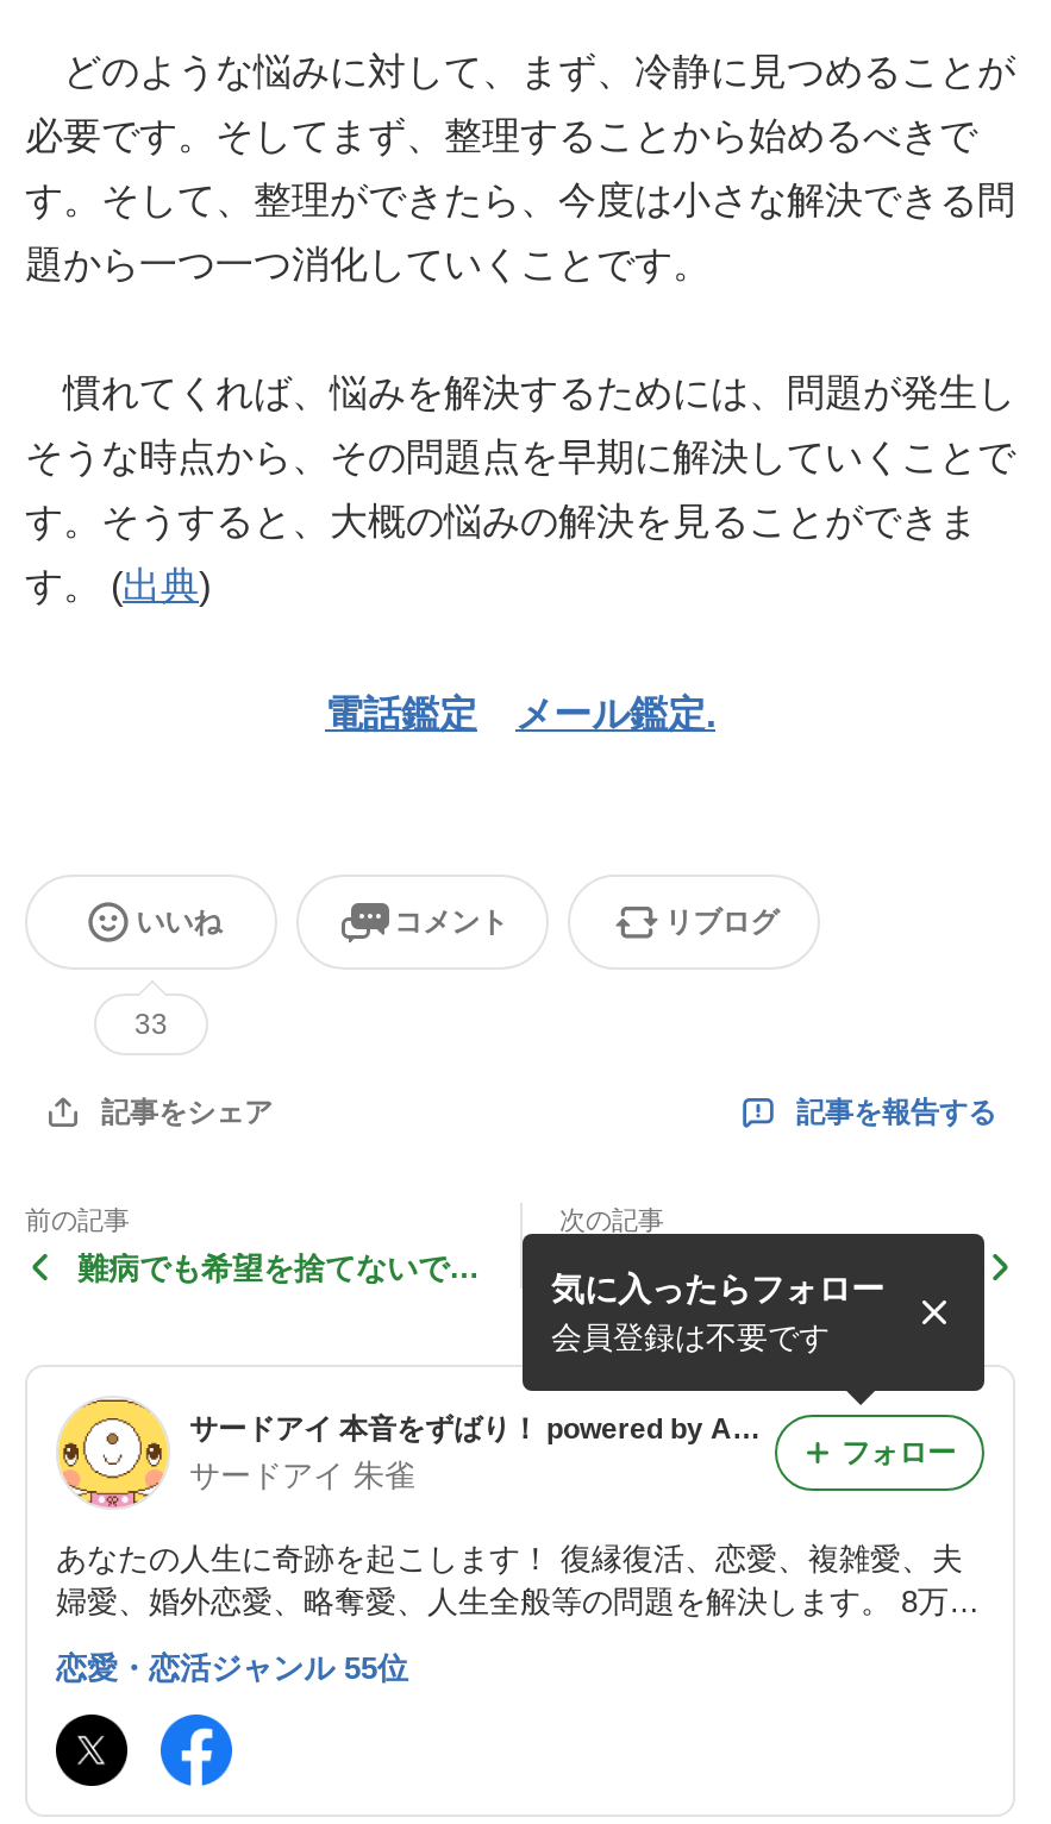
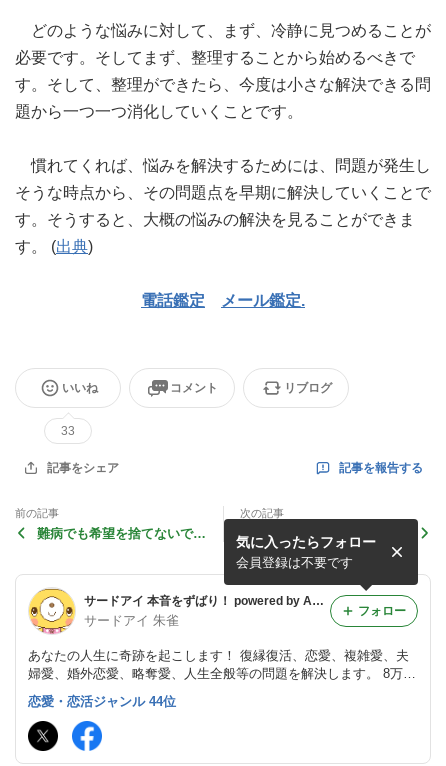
- 恋愛・恋活ジャンル 55位
+ 恋愛・恋活ジャンル 44位
